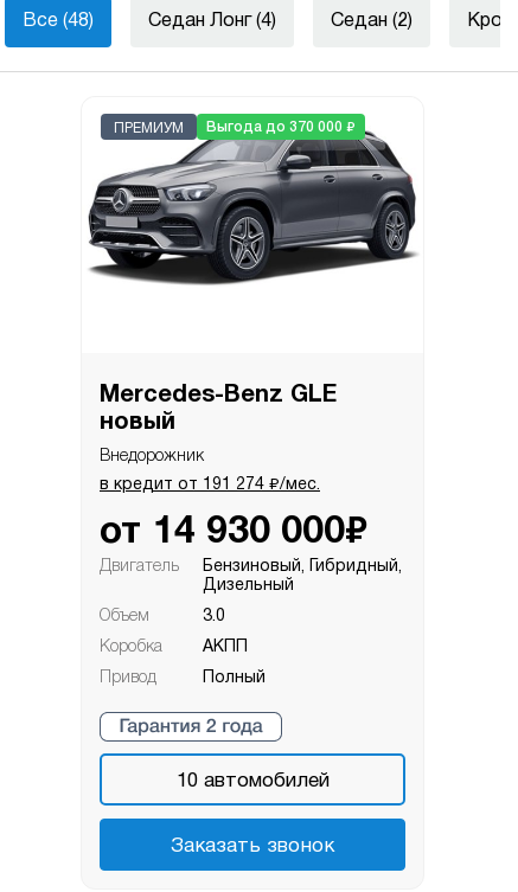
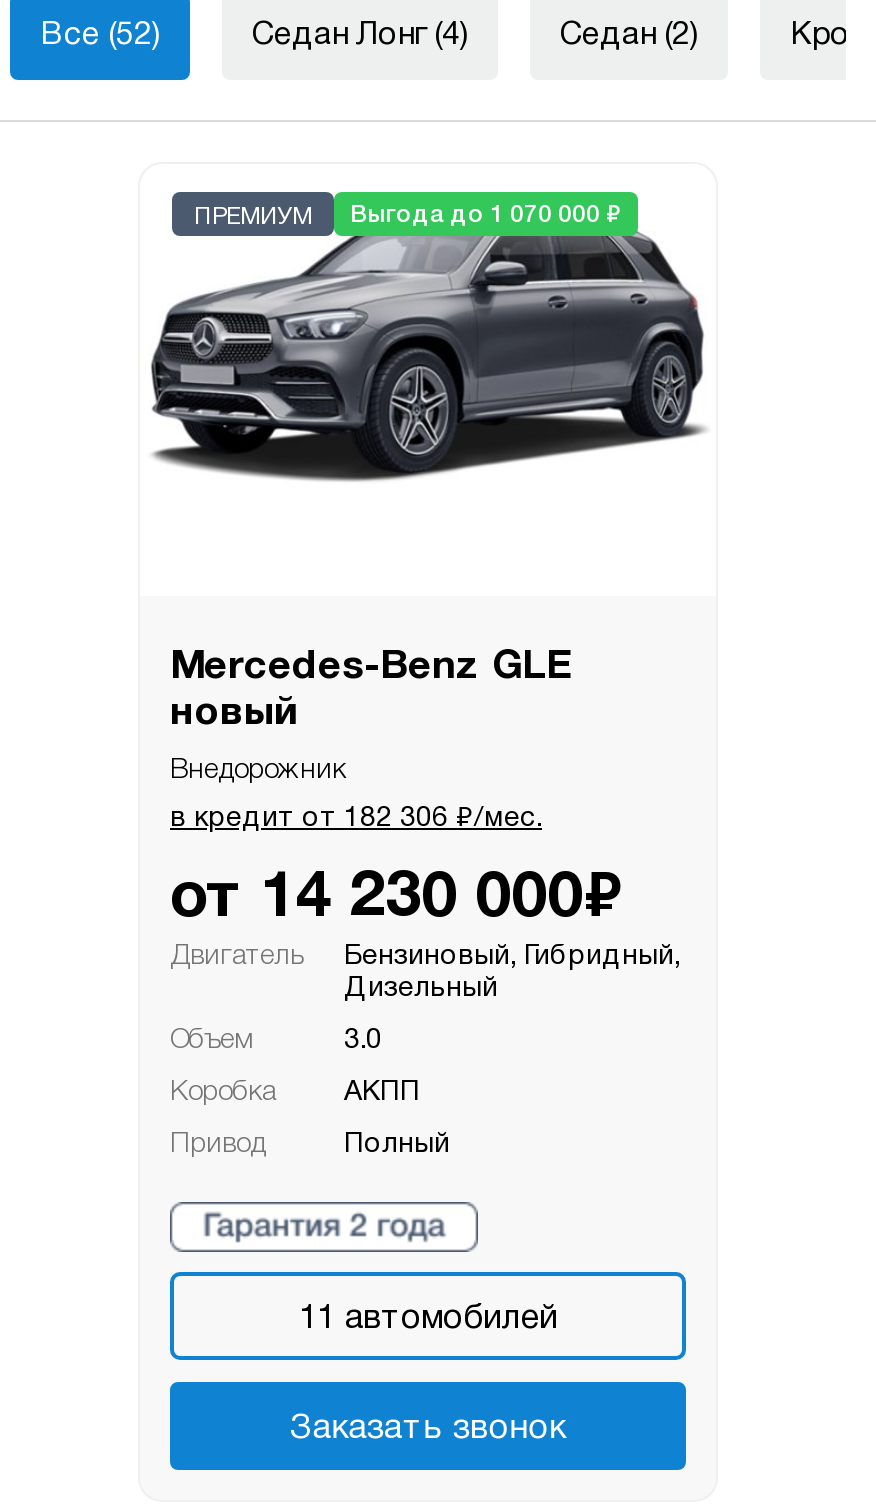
- Все (48)
+ Все (52)

- ПРЕМИУМ Выгода до 370 000 ₽
+ ПРЕМИУМ Выгода до 1 070 000 ₽

- в кредит от 191 274 ₽/мес.
+ в кредит от 182 306 ₽/мес.

- от 14 930 000₽
+ от 14 230 000₽

- 10 автомобилей
+ 11 автомобилей
